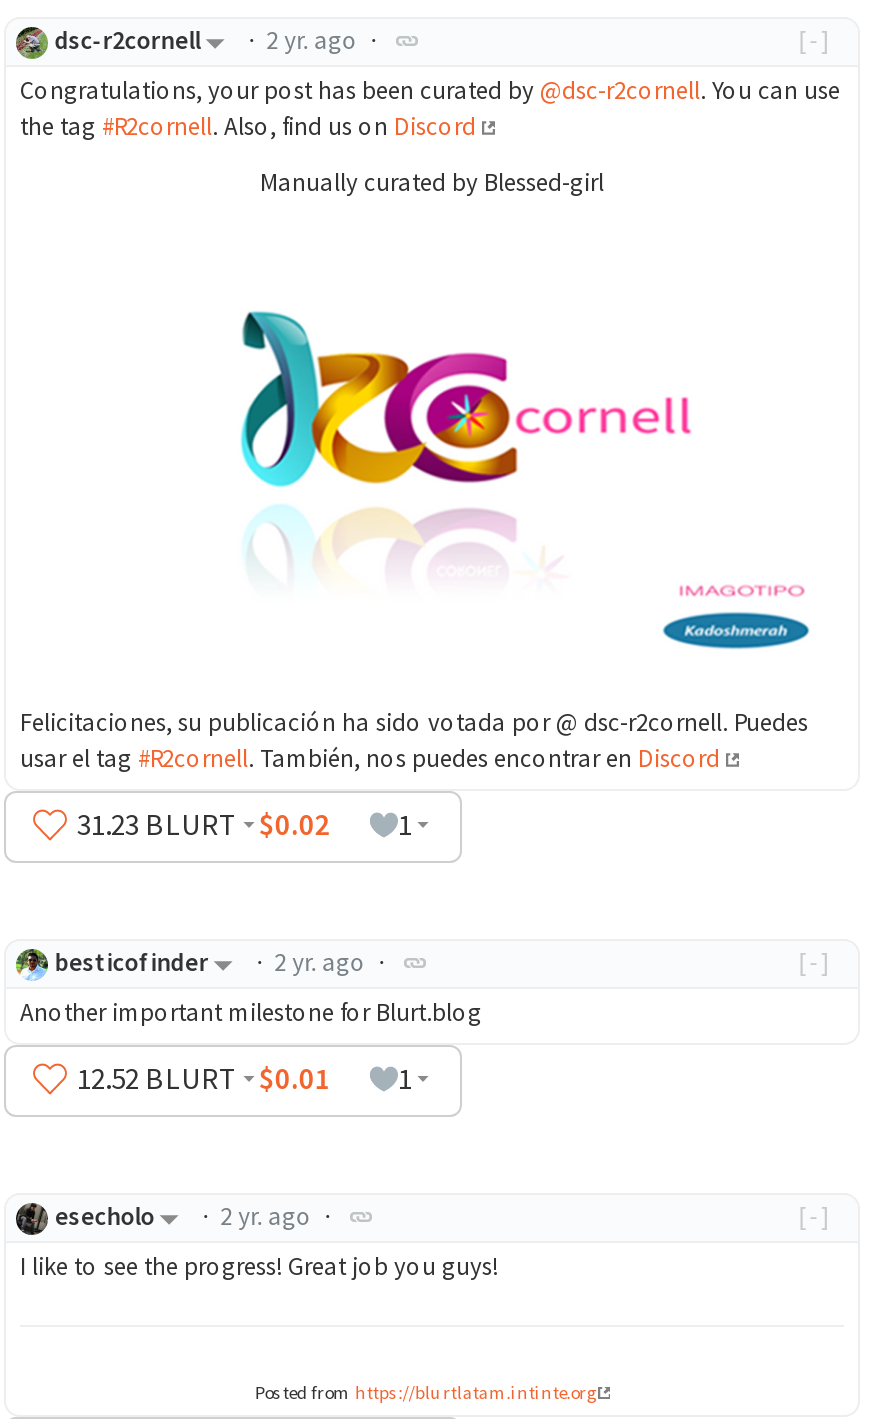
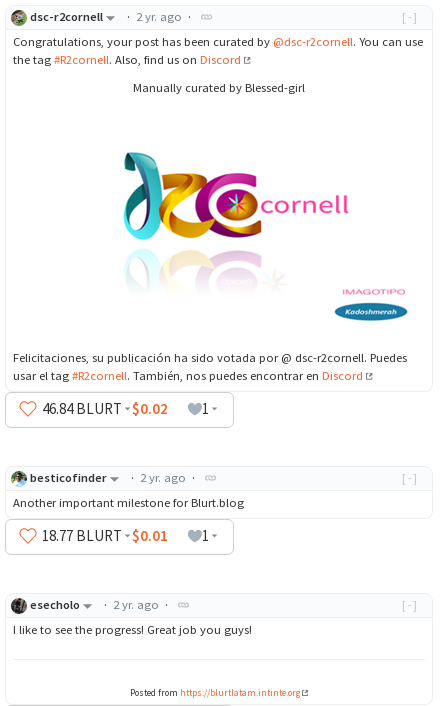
- 31.23 BLURT $0.02 1
+ 46.84 BLURT $0.02 1

- 12.52 BLURT $0.01 1
+ 18.77 BLURT $0.01 1
